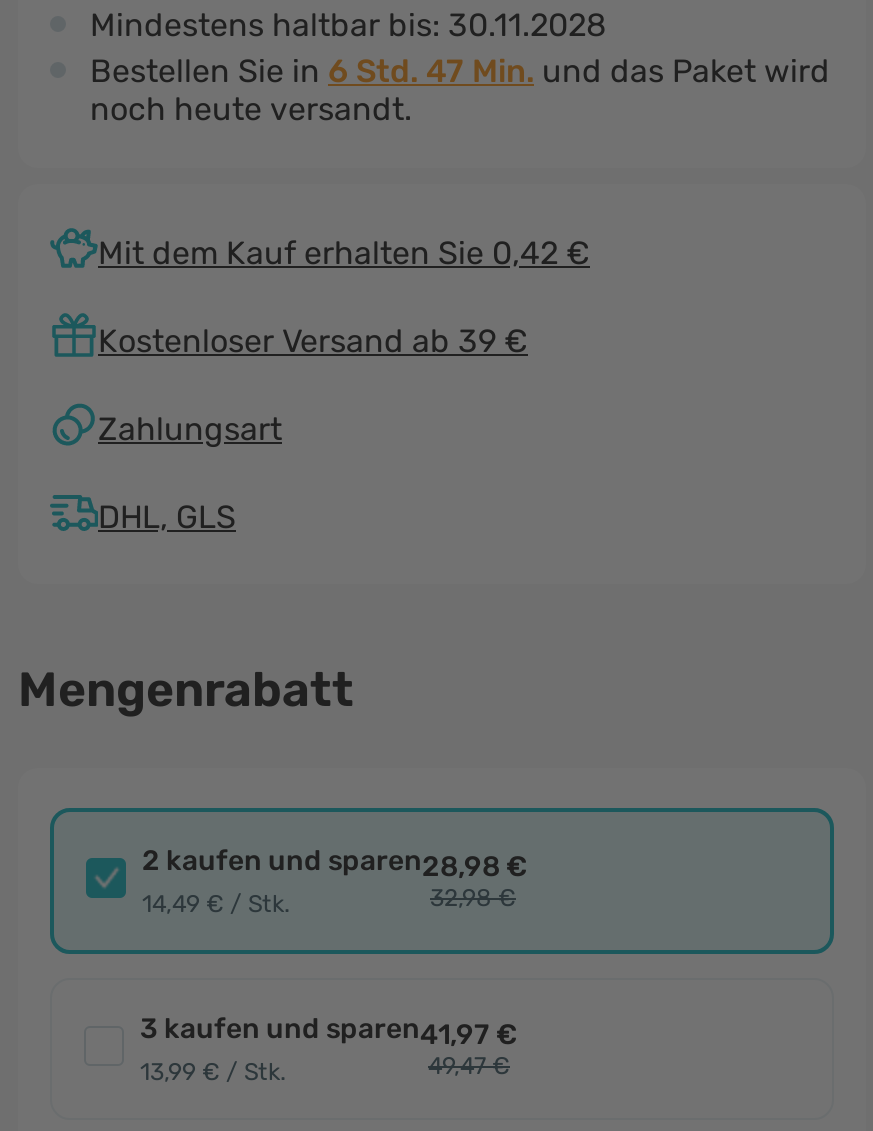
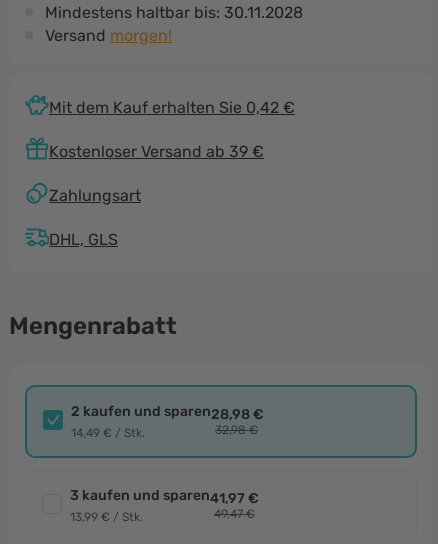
- Bestellen Sie in 6 Std. 47 Min. und das Paket wird
- noch heute versandt.
+ Versand morgen!
